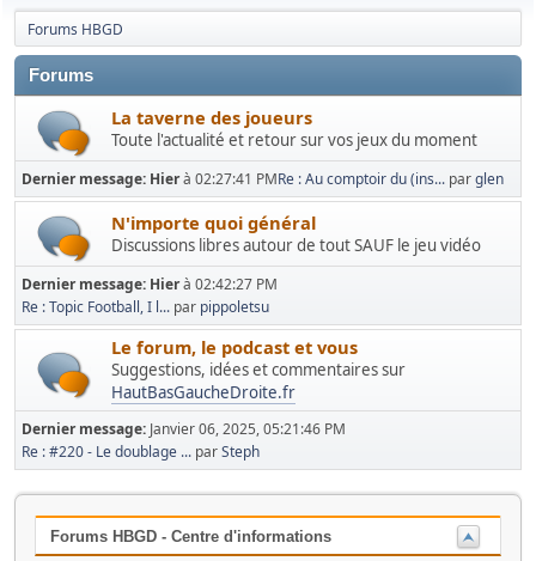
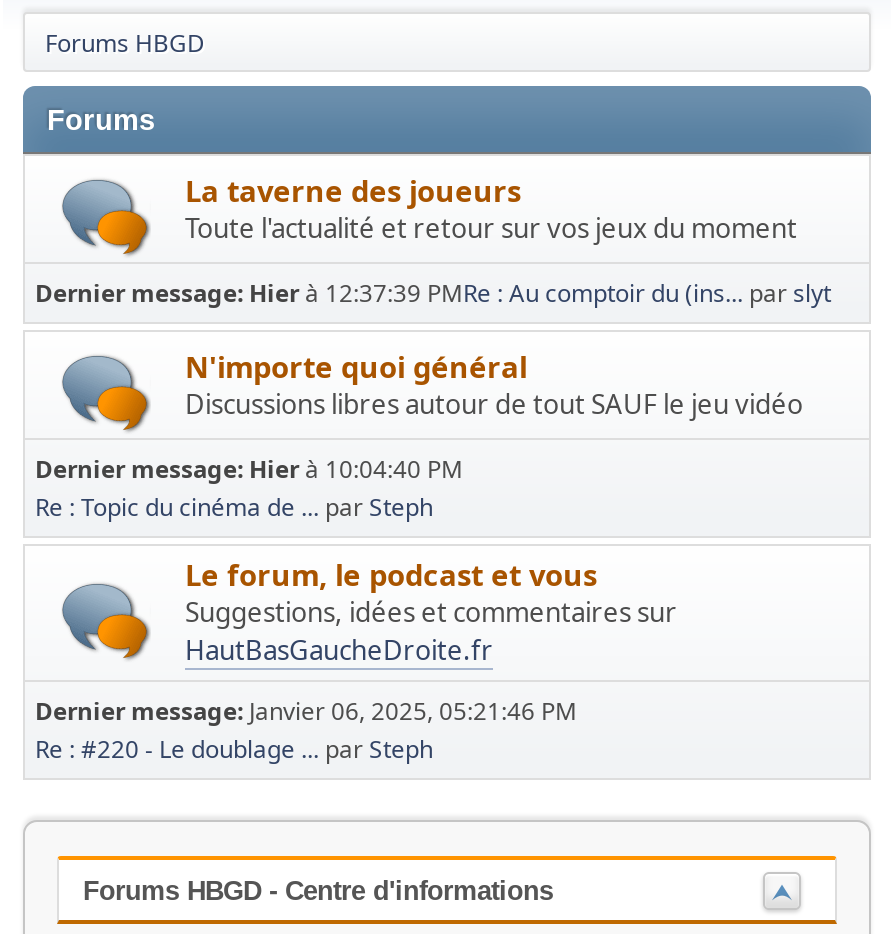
- Dernier message: Hier à 02:27:41 PMRe : Au comptoir du (ins... par glen
+ Dernier message: Hier à 12:37:39 PMRe : Au comptoir du (ins... par slyt

- Dernier message: Hier à 02:42:27 PM
- Re : Topic Football, I l... par pippoletsu
+ Dernier message: Hier à 10:04:40 PM
+ Re : Topic du cinéma de ... par Steph
